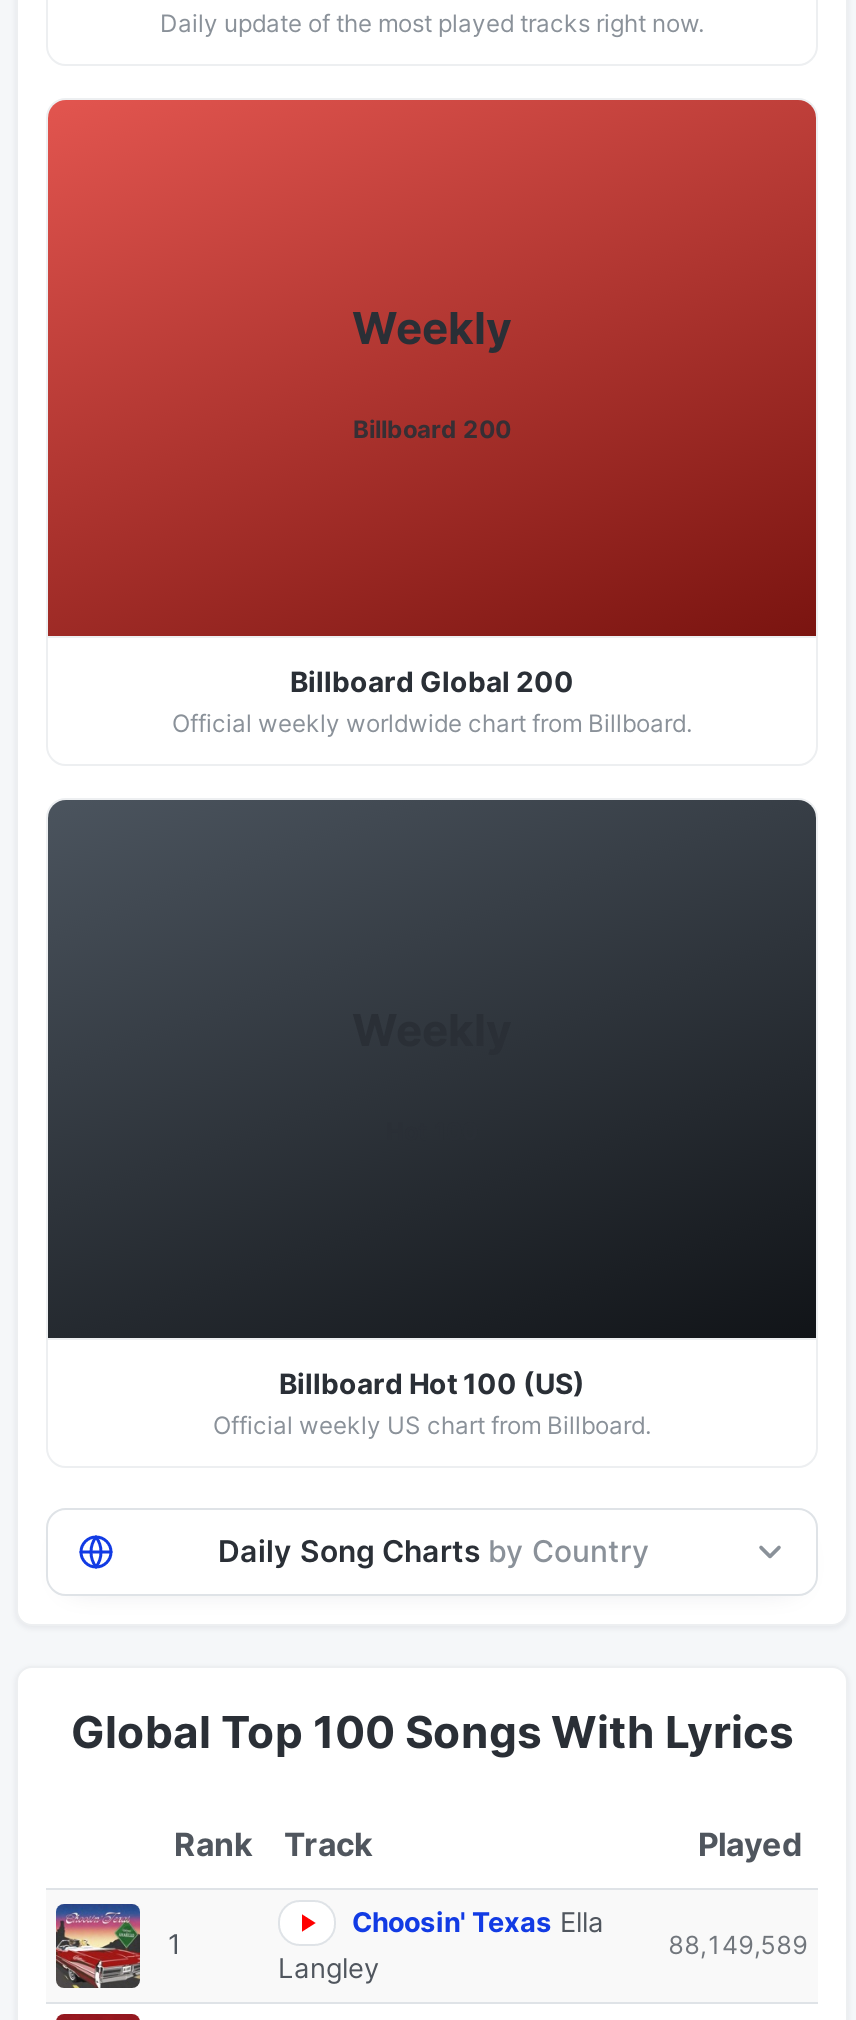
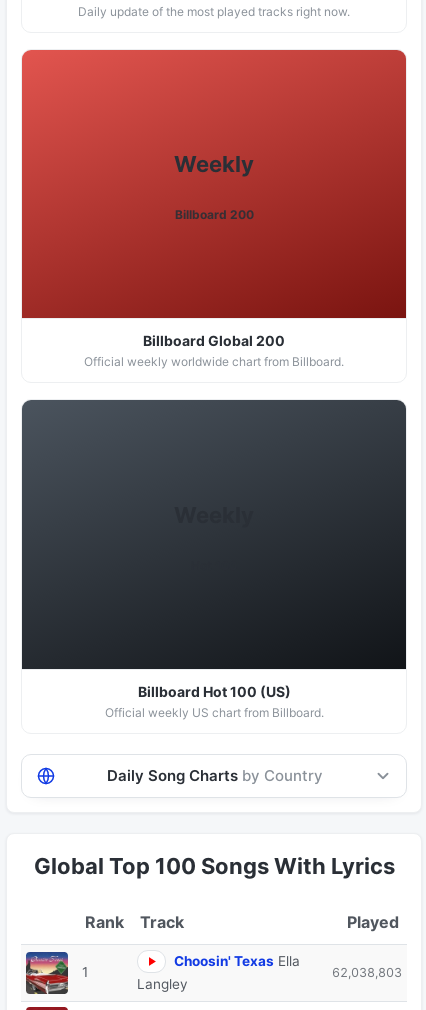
- 88,149,589
+ 62,038,803
